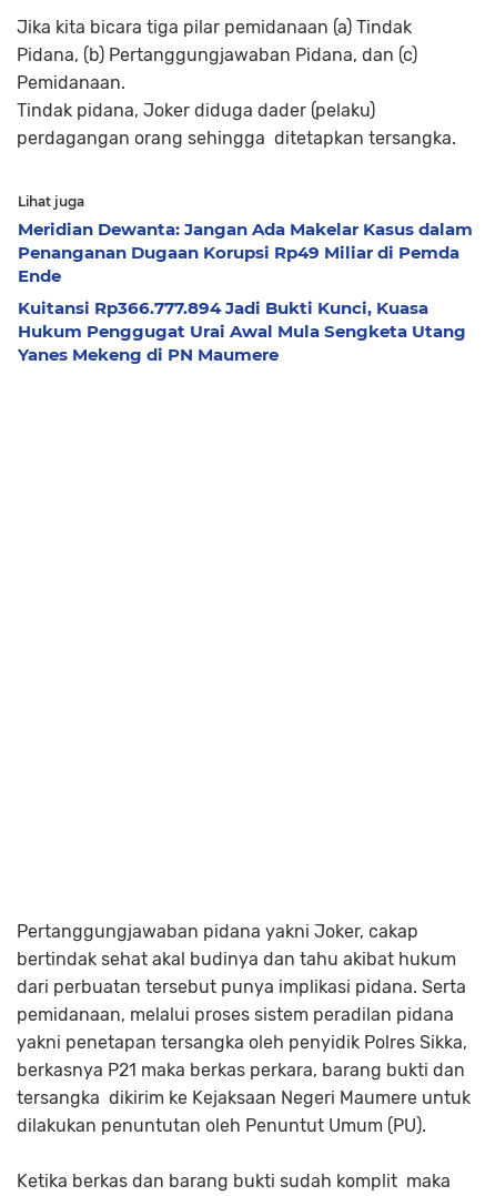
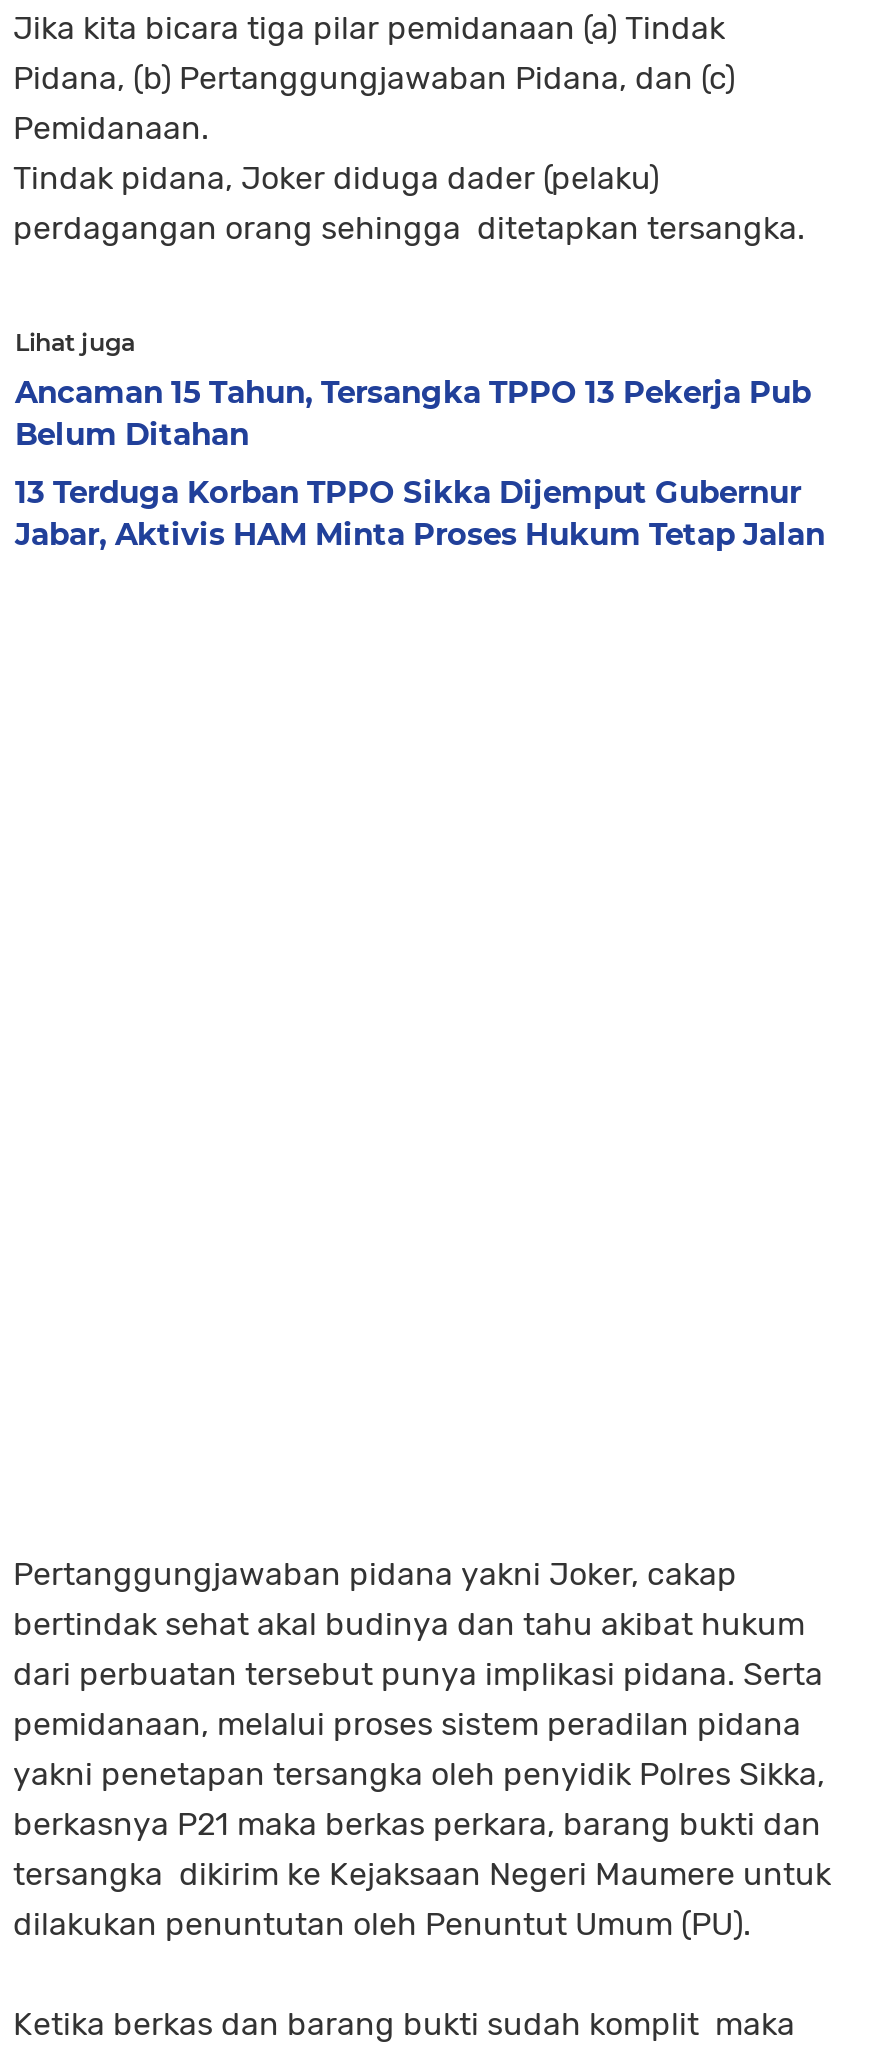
- Meridian Dewanta: Jangan Ada Makelar Kasus dalam
- Penanganan Dugaan Korupsi Rp49 Miliar di Pemda
- Ende
+ Ancaman 15 Tahun, Tersangka TPPO 13 Pekerja Pub
+ Belum Ditahan

- Kuitansi Rp366.777.894 Jadi Bukti Kunci, Kuasa
- Hukum Penggugat Urai Awal Mula Sengketa Utang
- Yanes Mekeng di PN Maumere
+ 13 Terduga Korban TPPO Sikka Dijemput Gubernur
+ Jabar, Aktivis HAM Minta Proses Hukum Tetap Jalan
